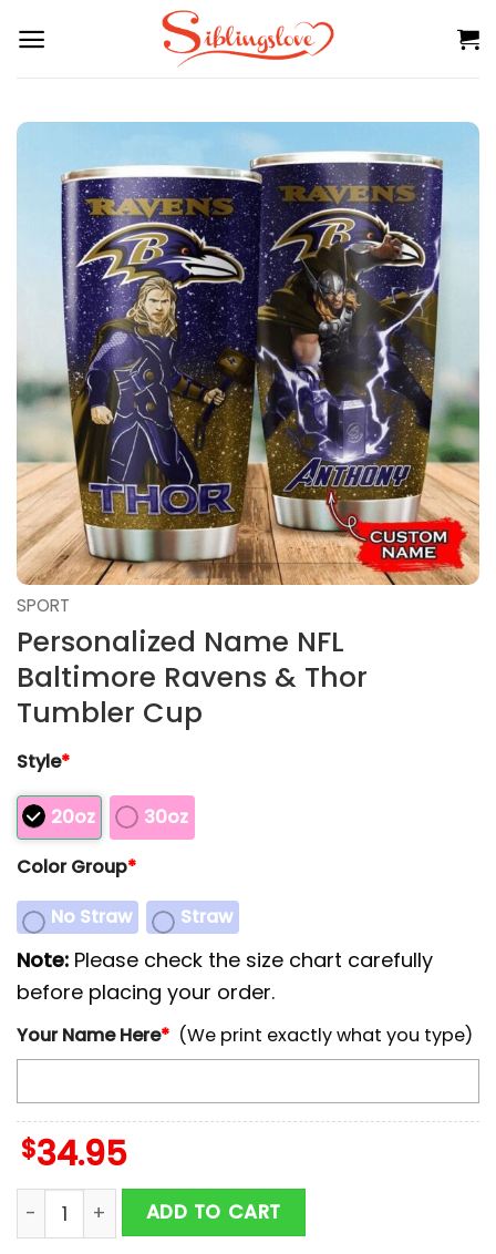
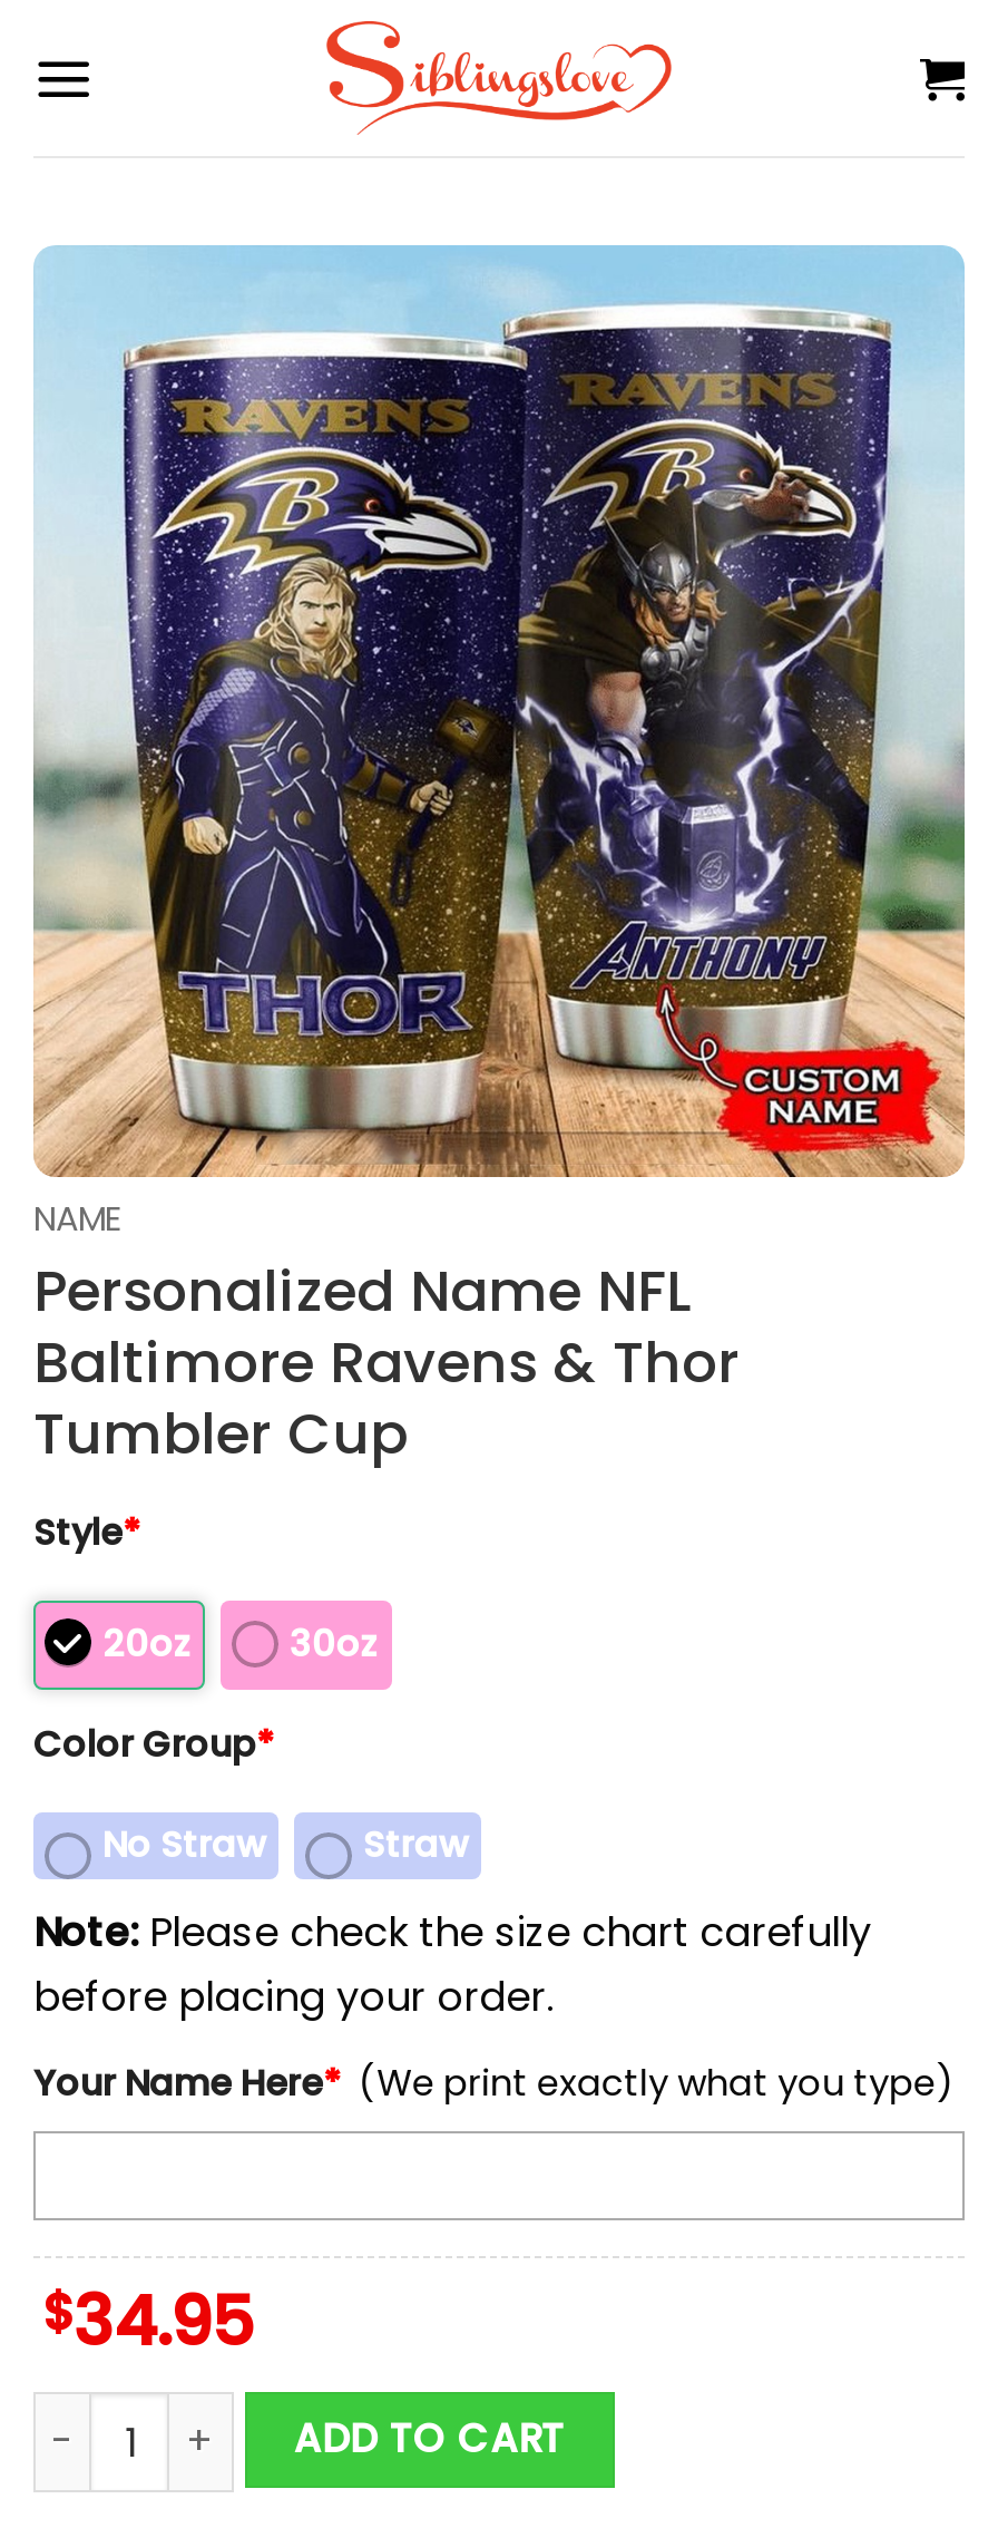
- SPORT
+ NAME
